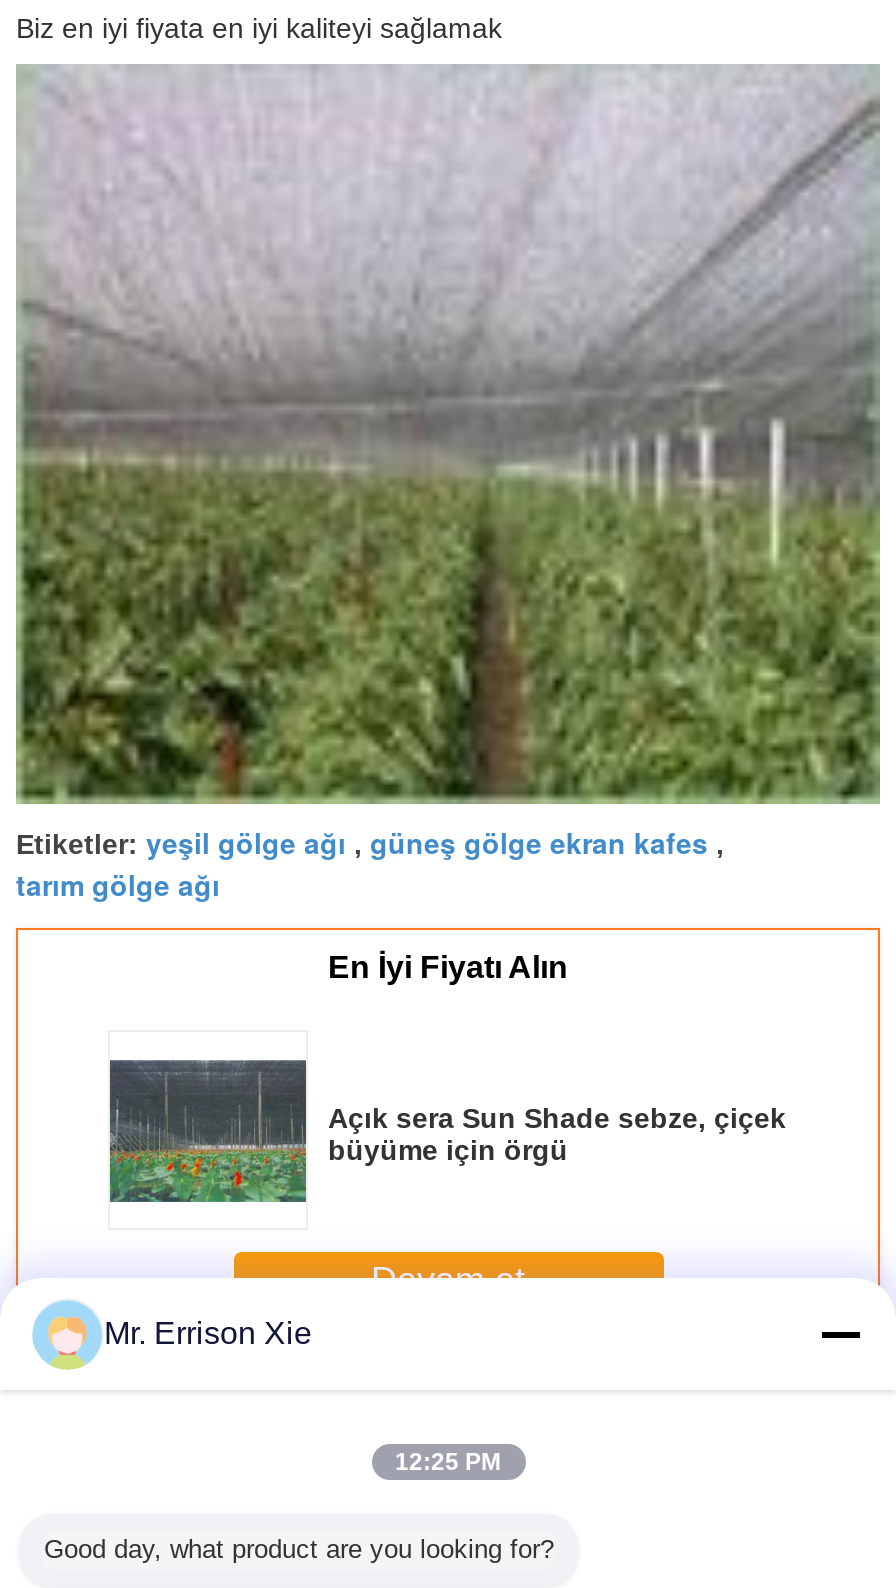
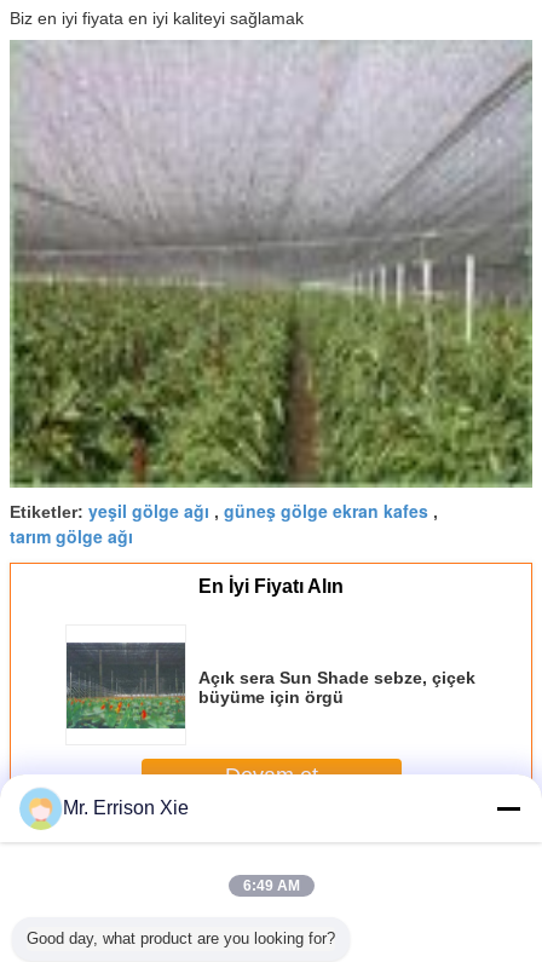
- 12:25 PM
+ 6:49 AM
